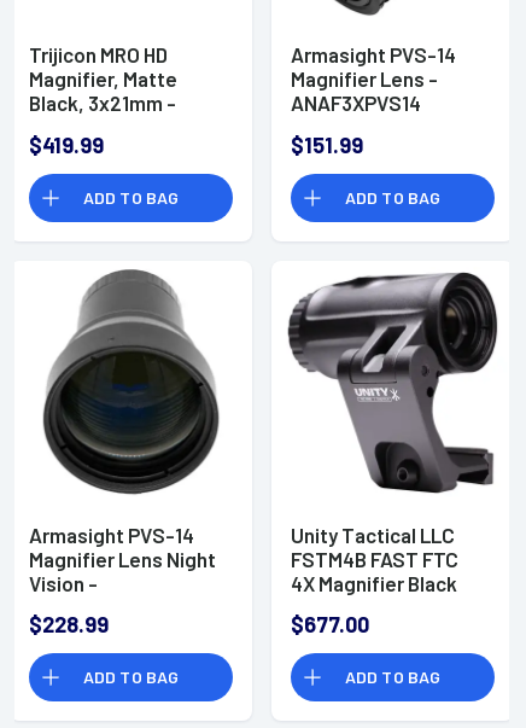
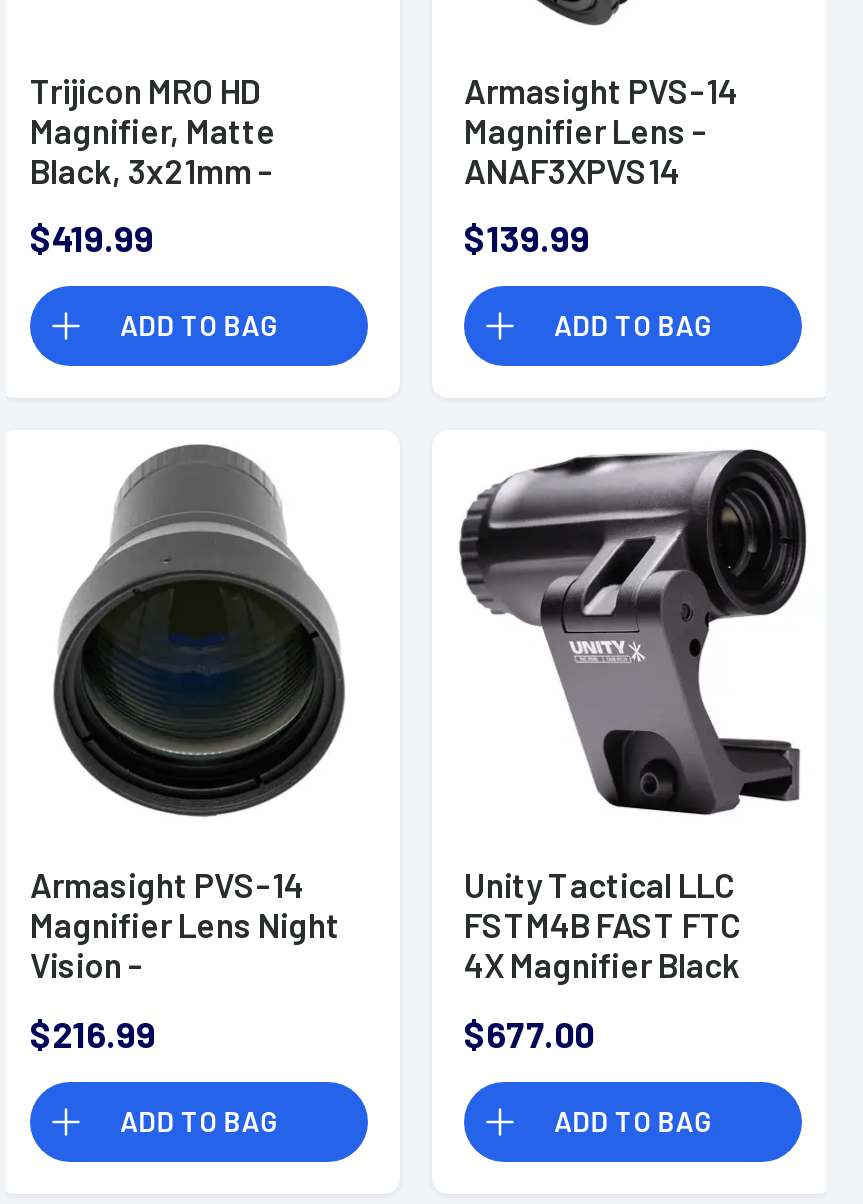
- $151.99
+ $139.99

- $228.99
+ $216.99
